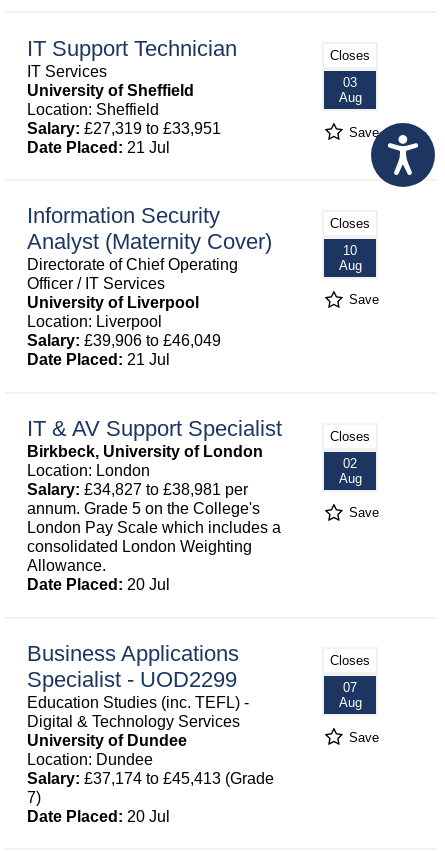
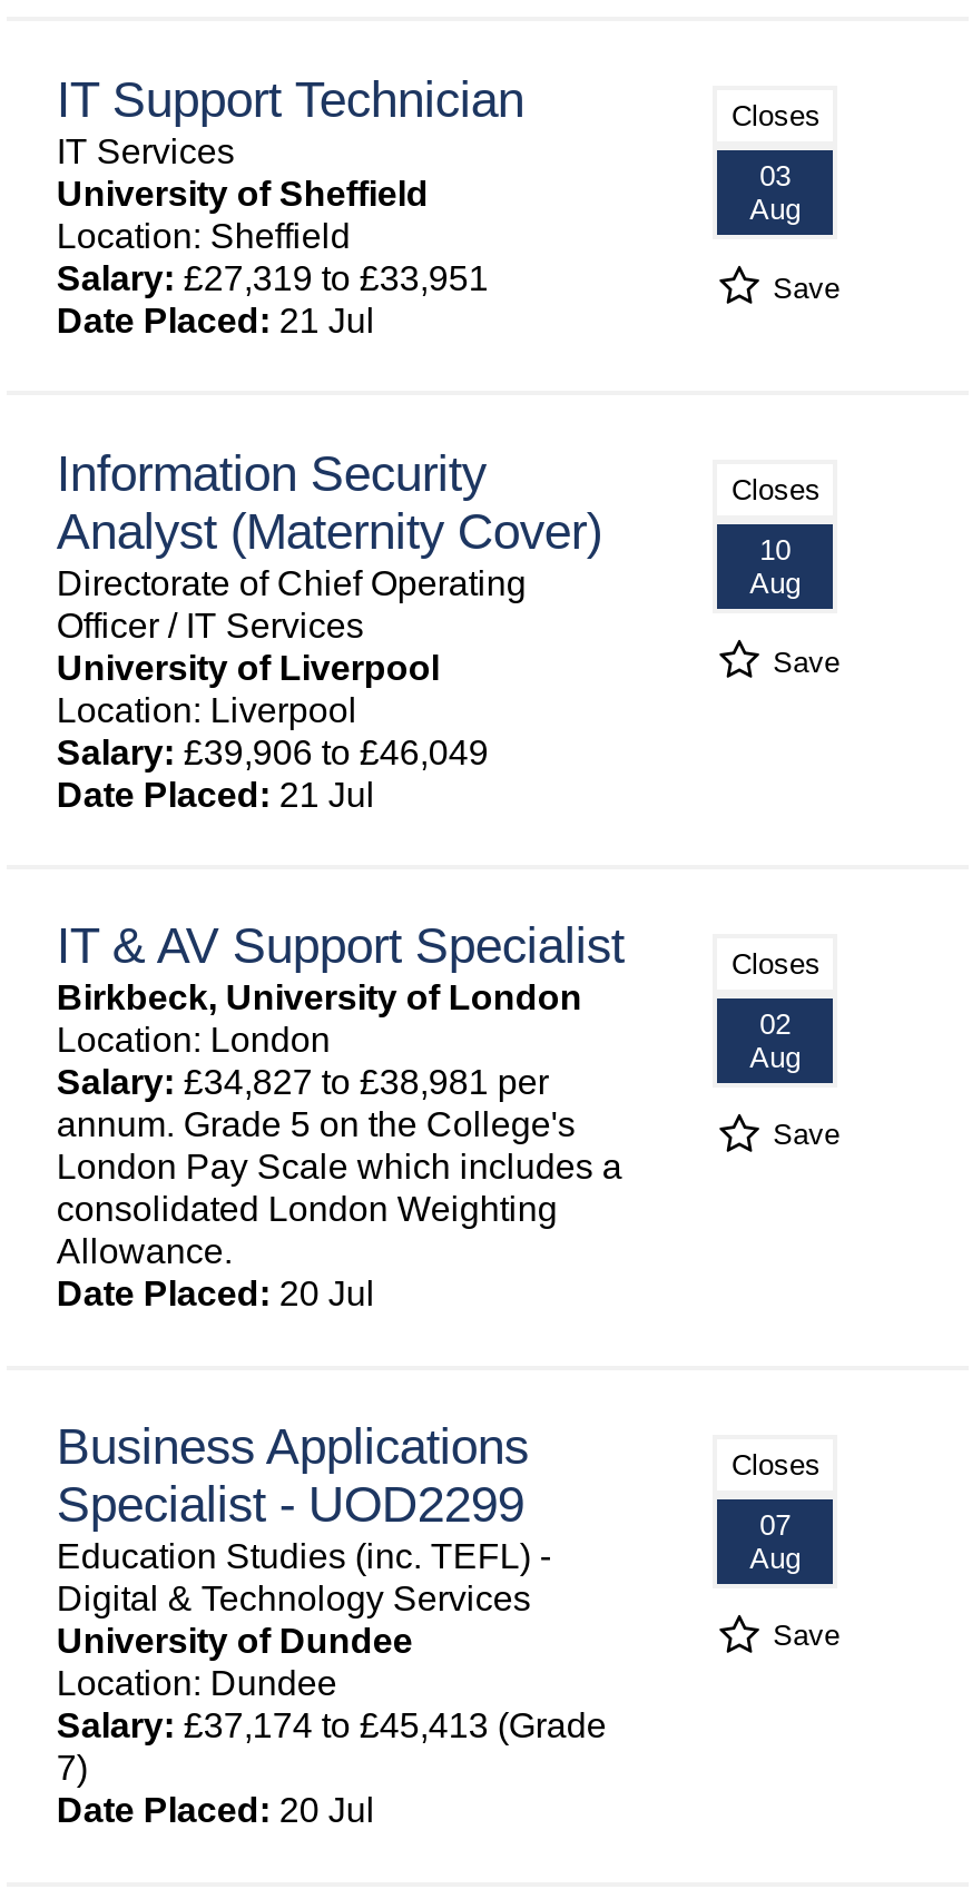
- [image]
